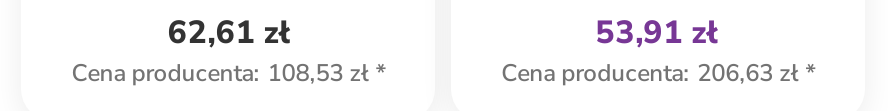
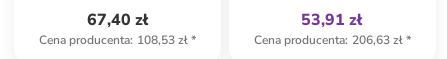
- 62,61 zł
+ 67,40 zł
